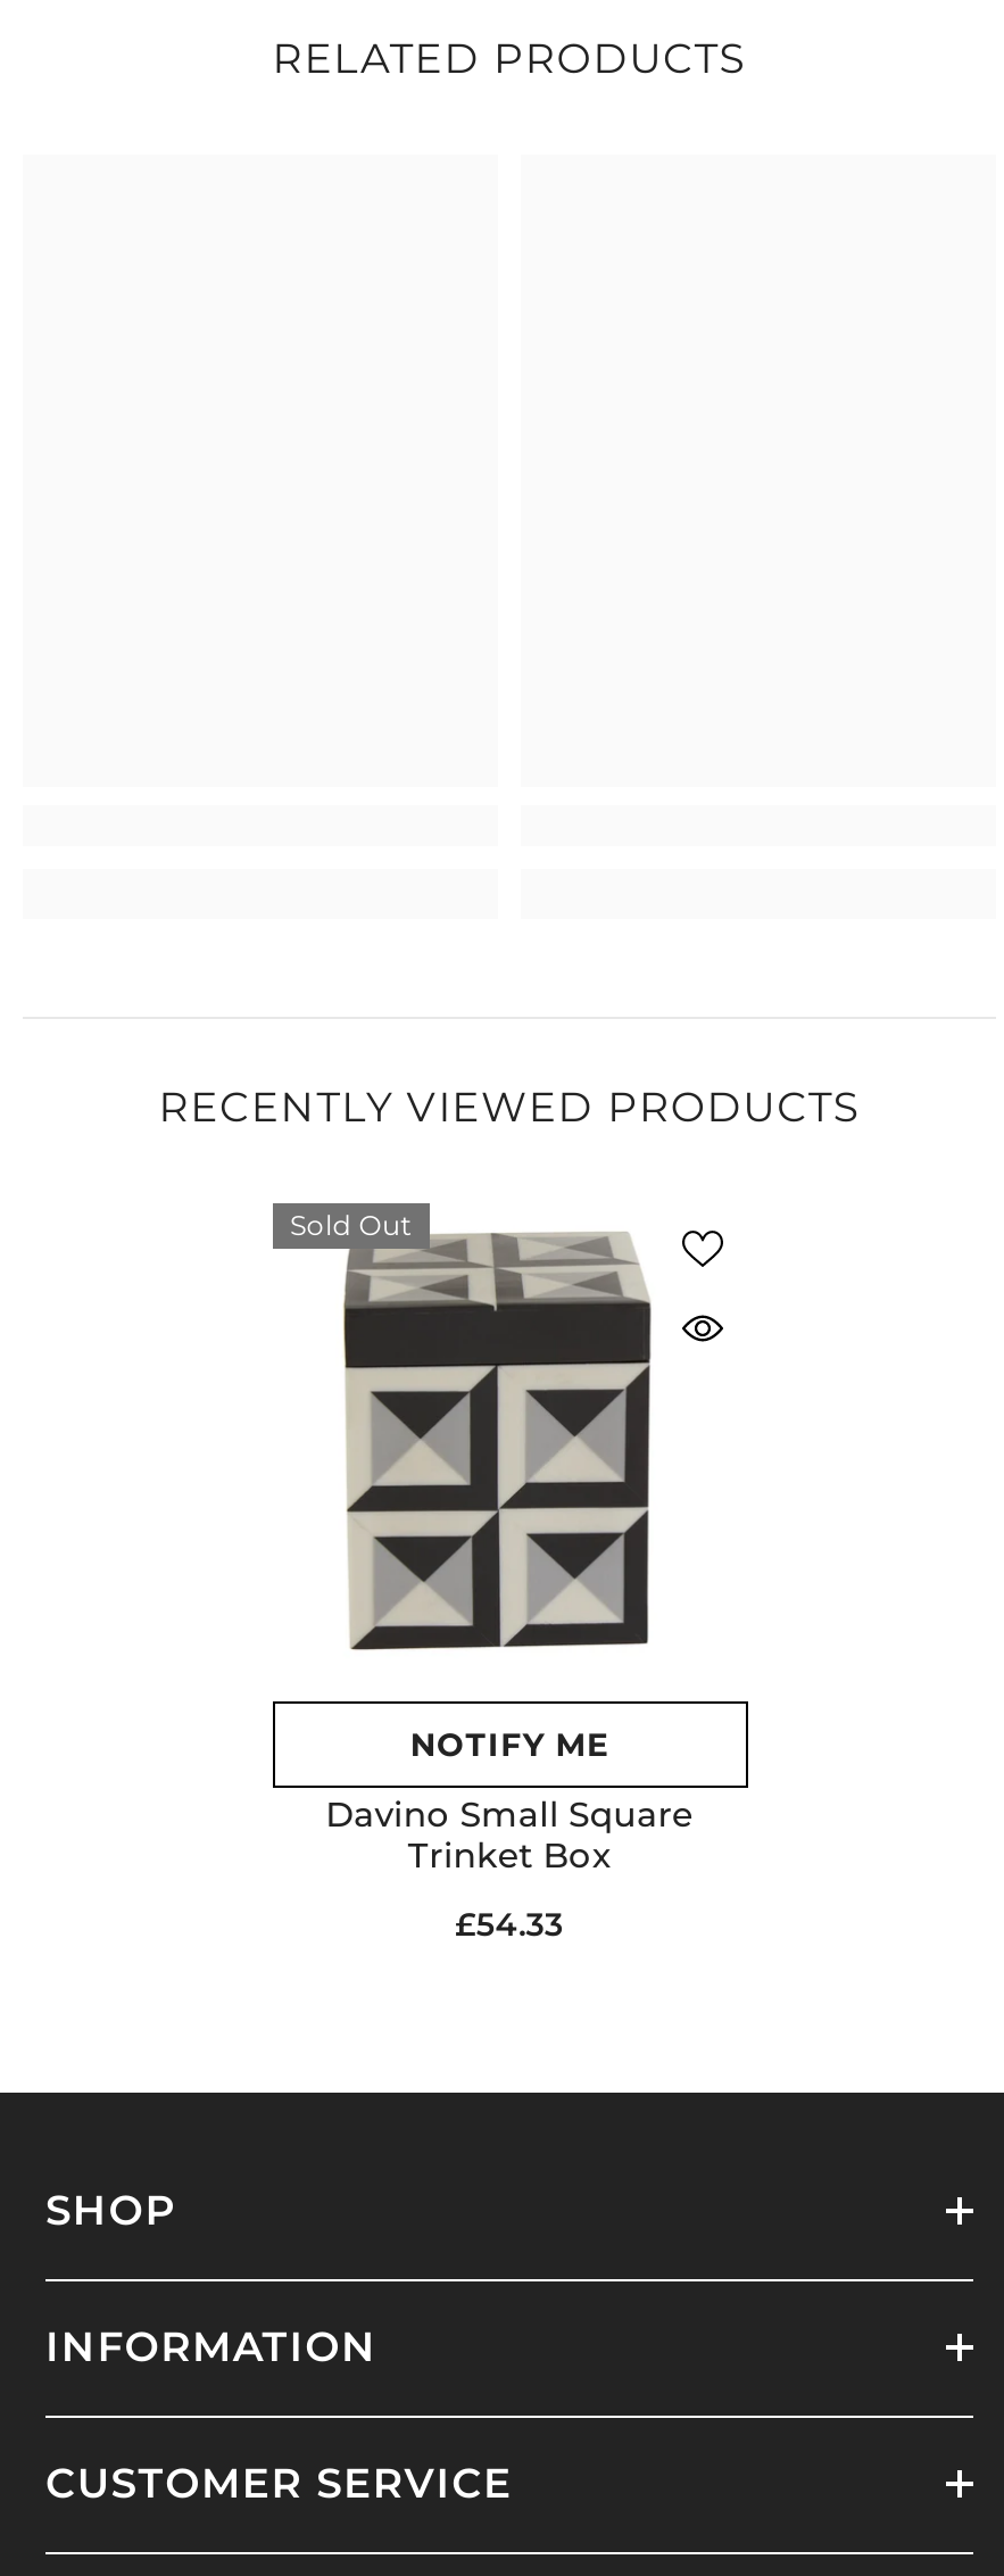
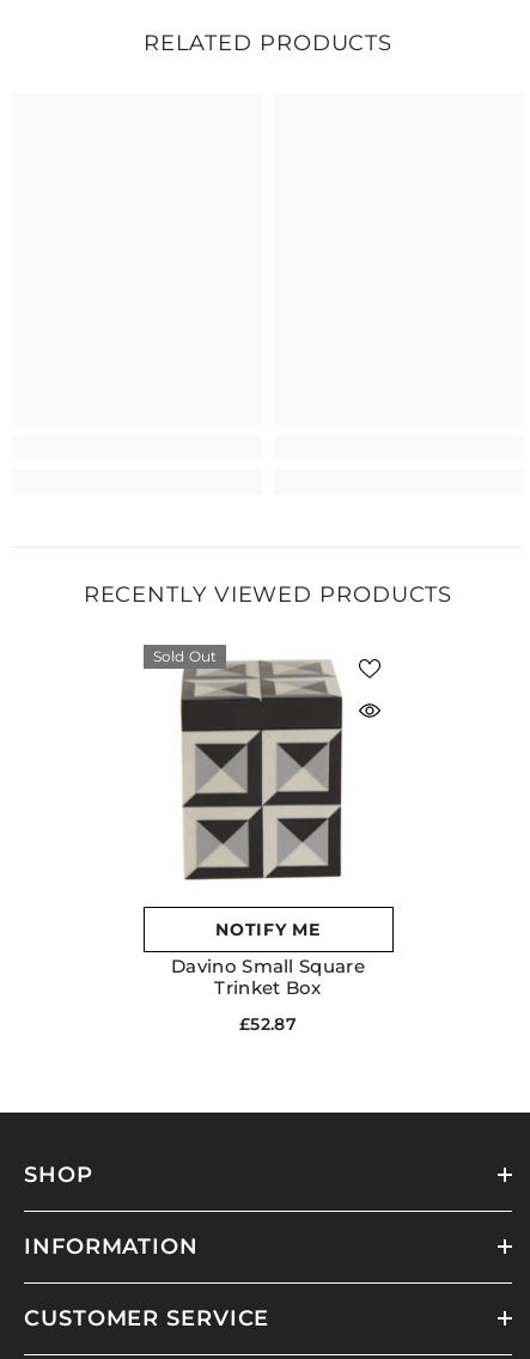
- £54.33
+ £52.87
